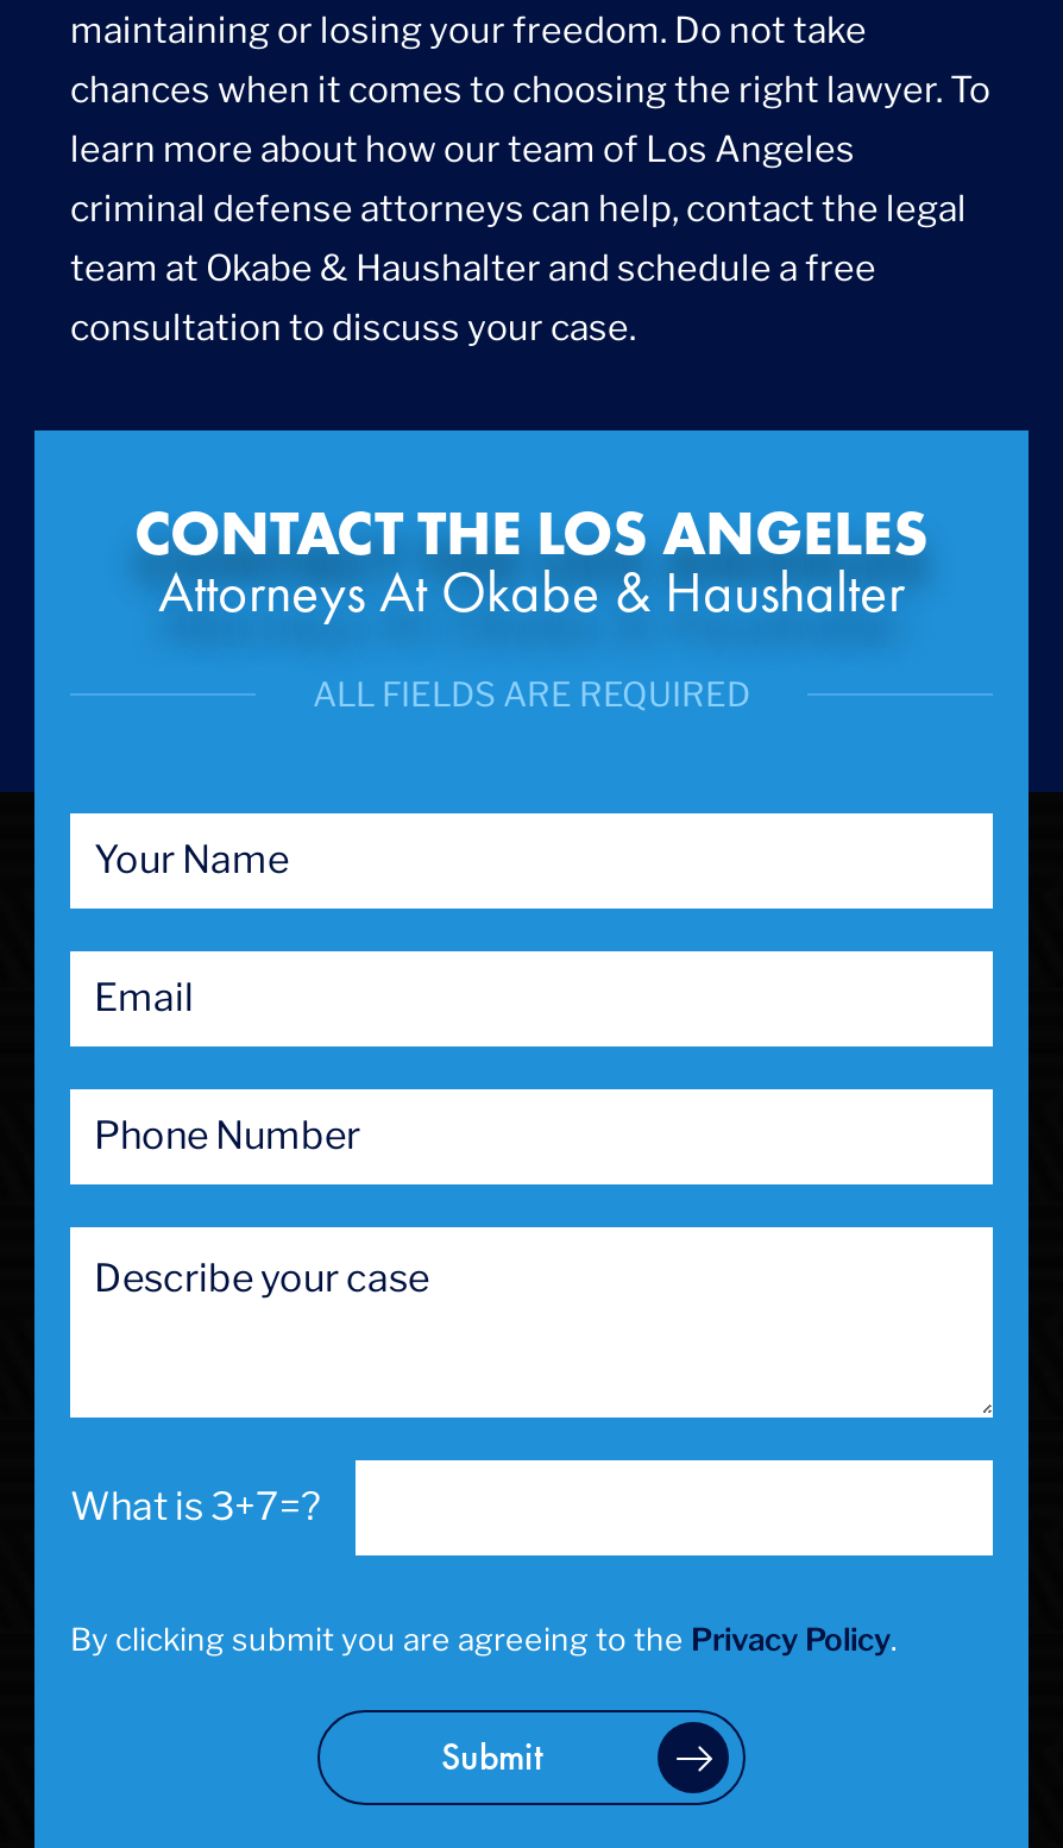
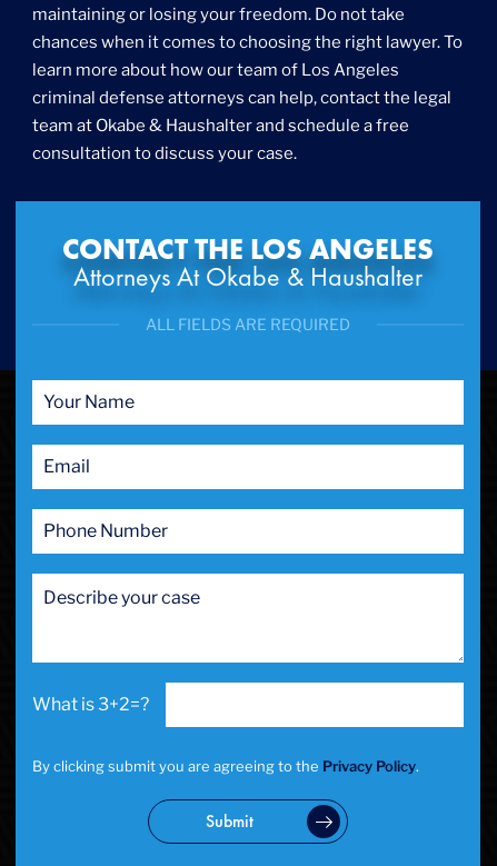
- 3+7=?
+ 3+2=?
